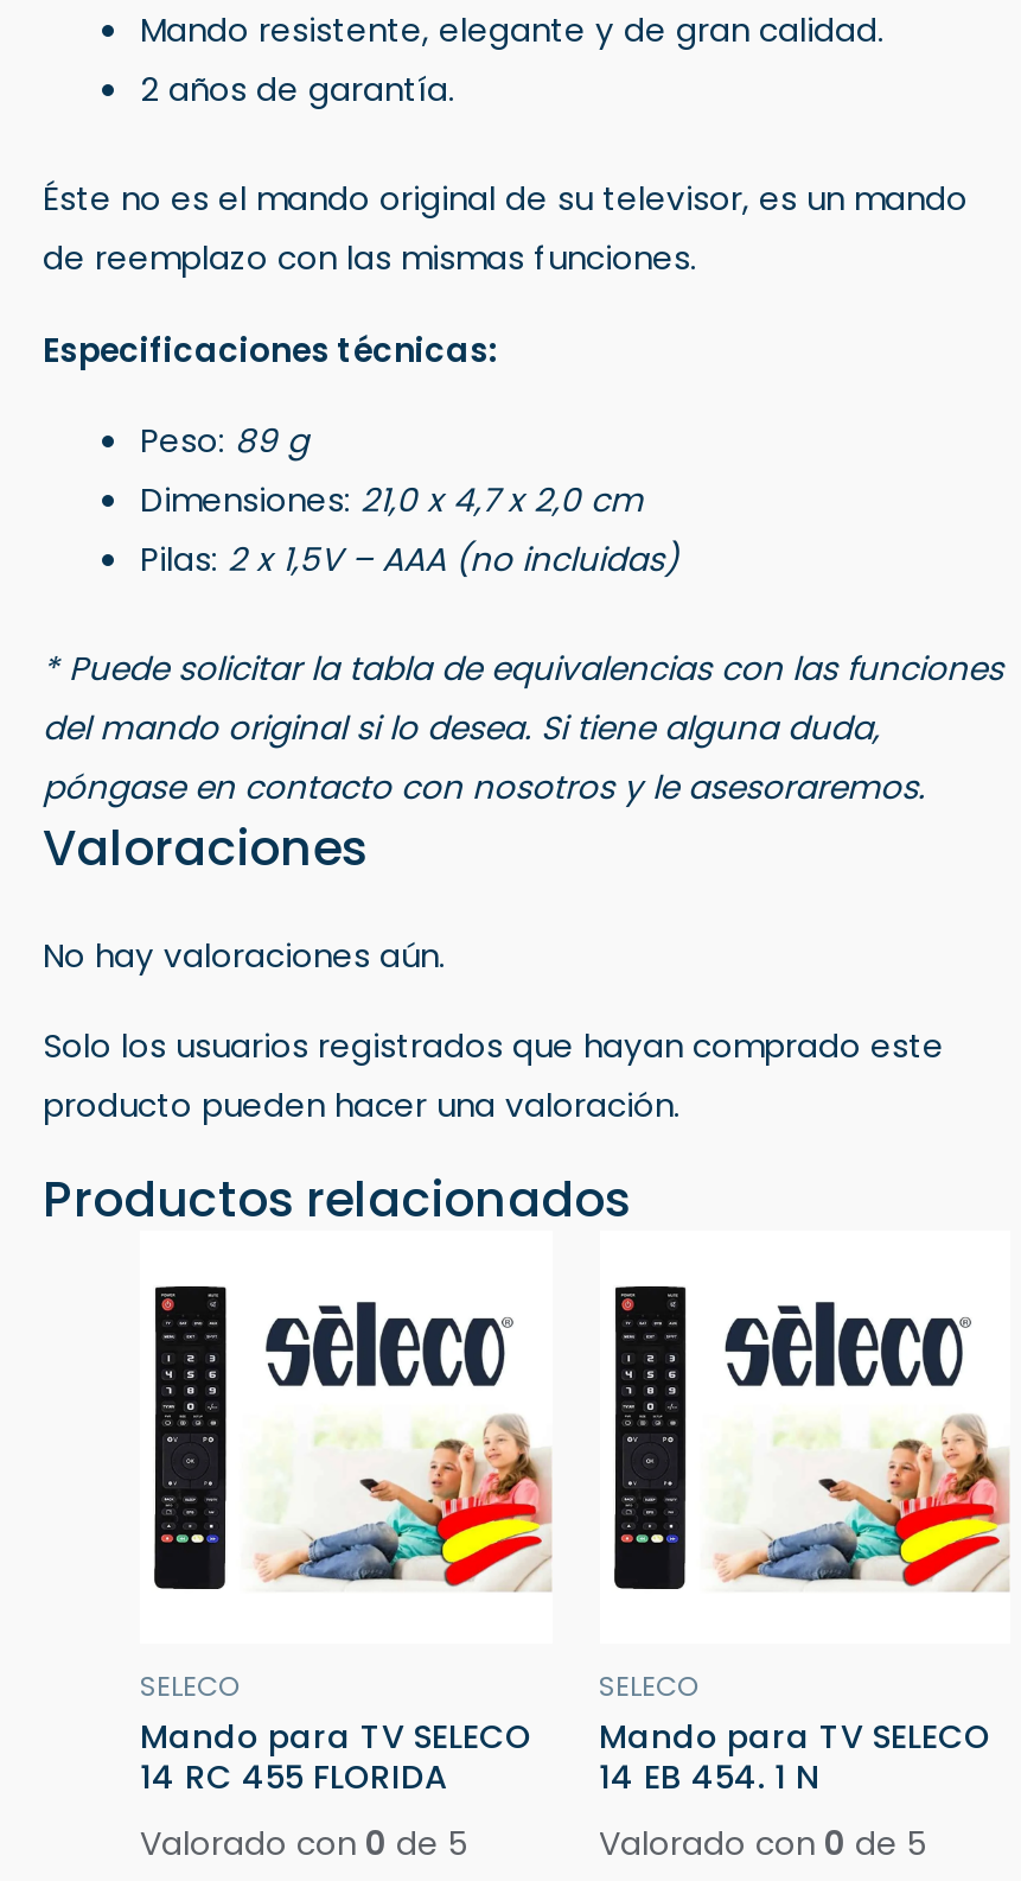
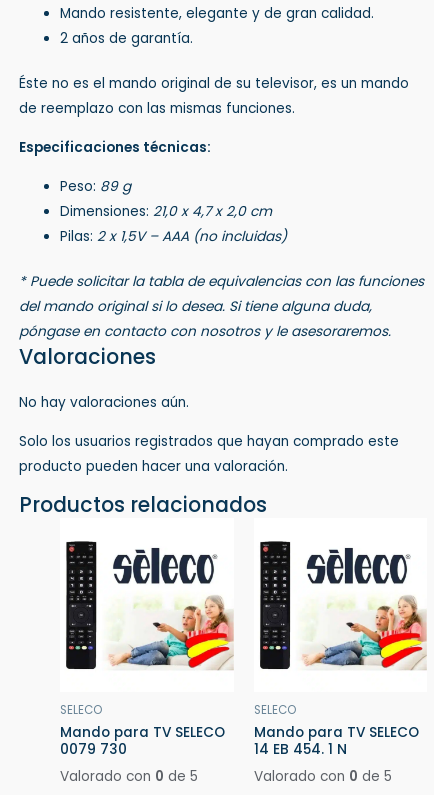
- 14 RC 455 FLORIDA
+ 0079 730
